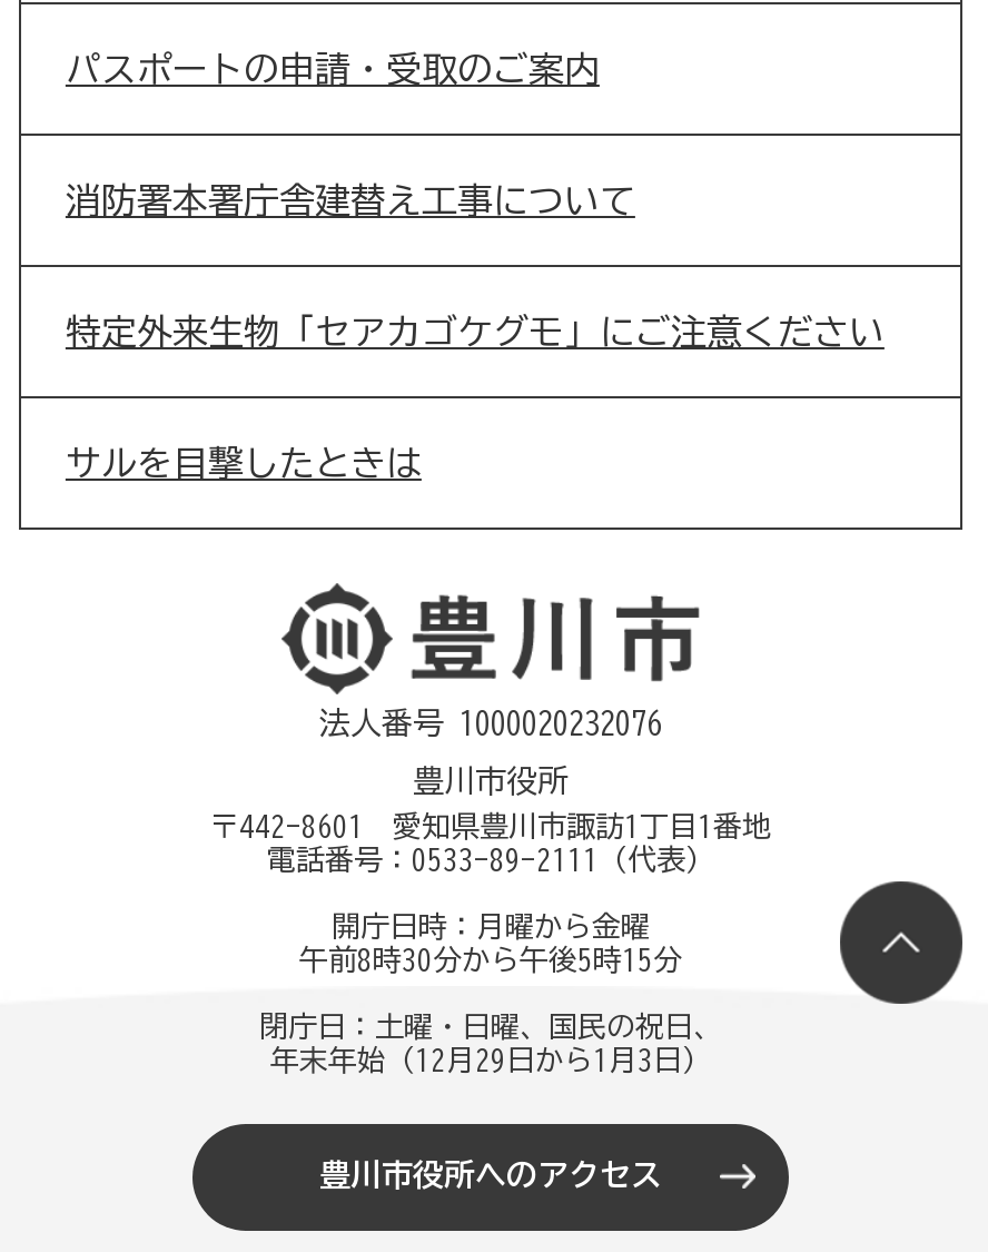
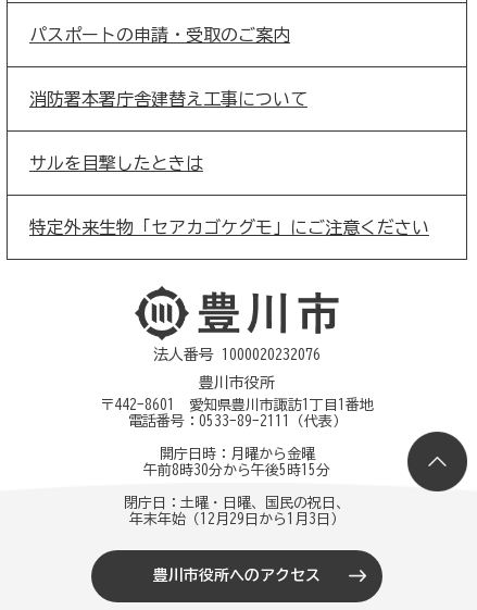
moved down: 特定外来生物「セアカゴケグモ」にご注意ください

moved up: サルを目撃したときは
